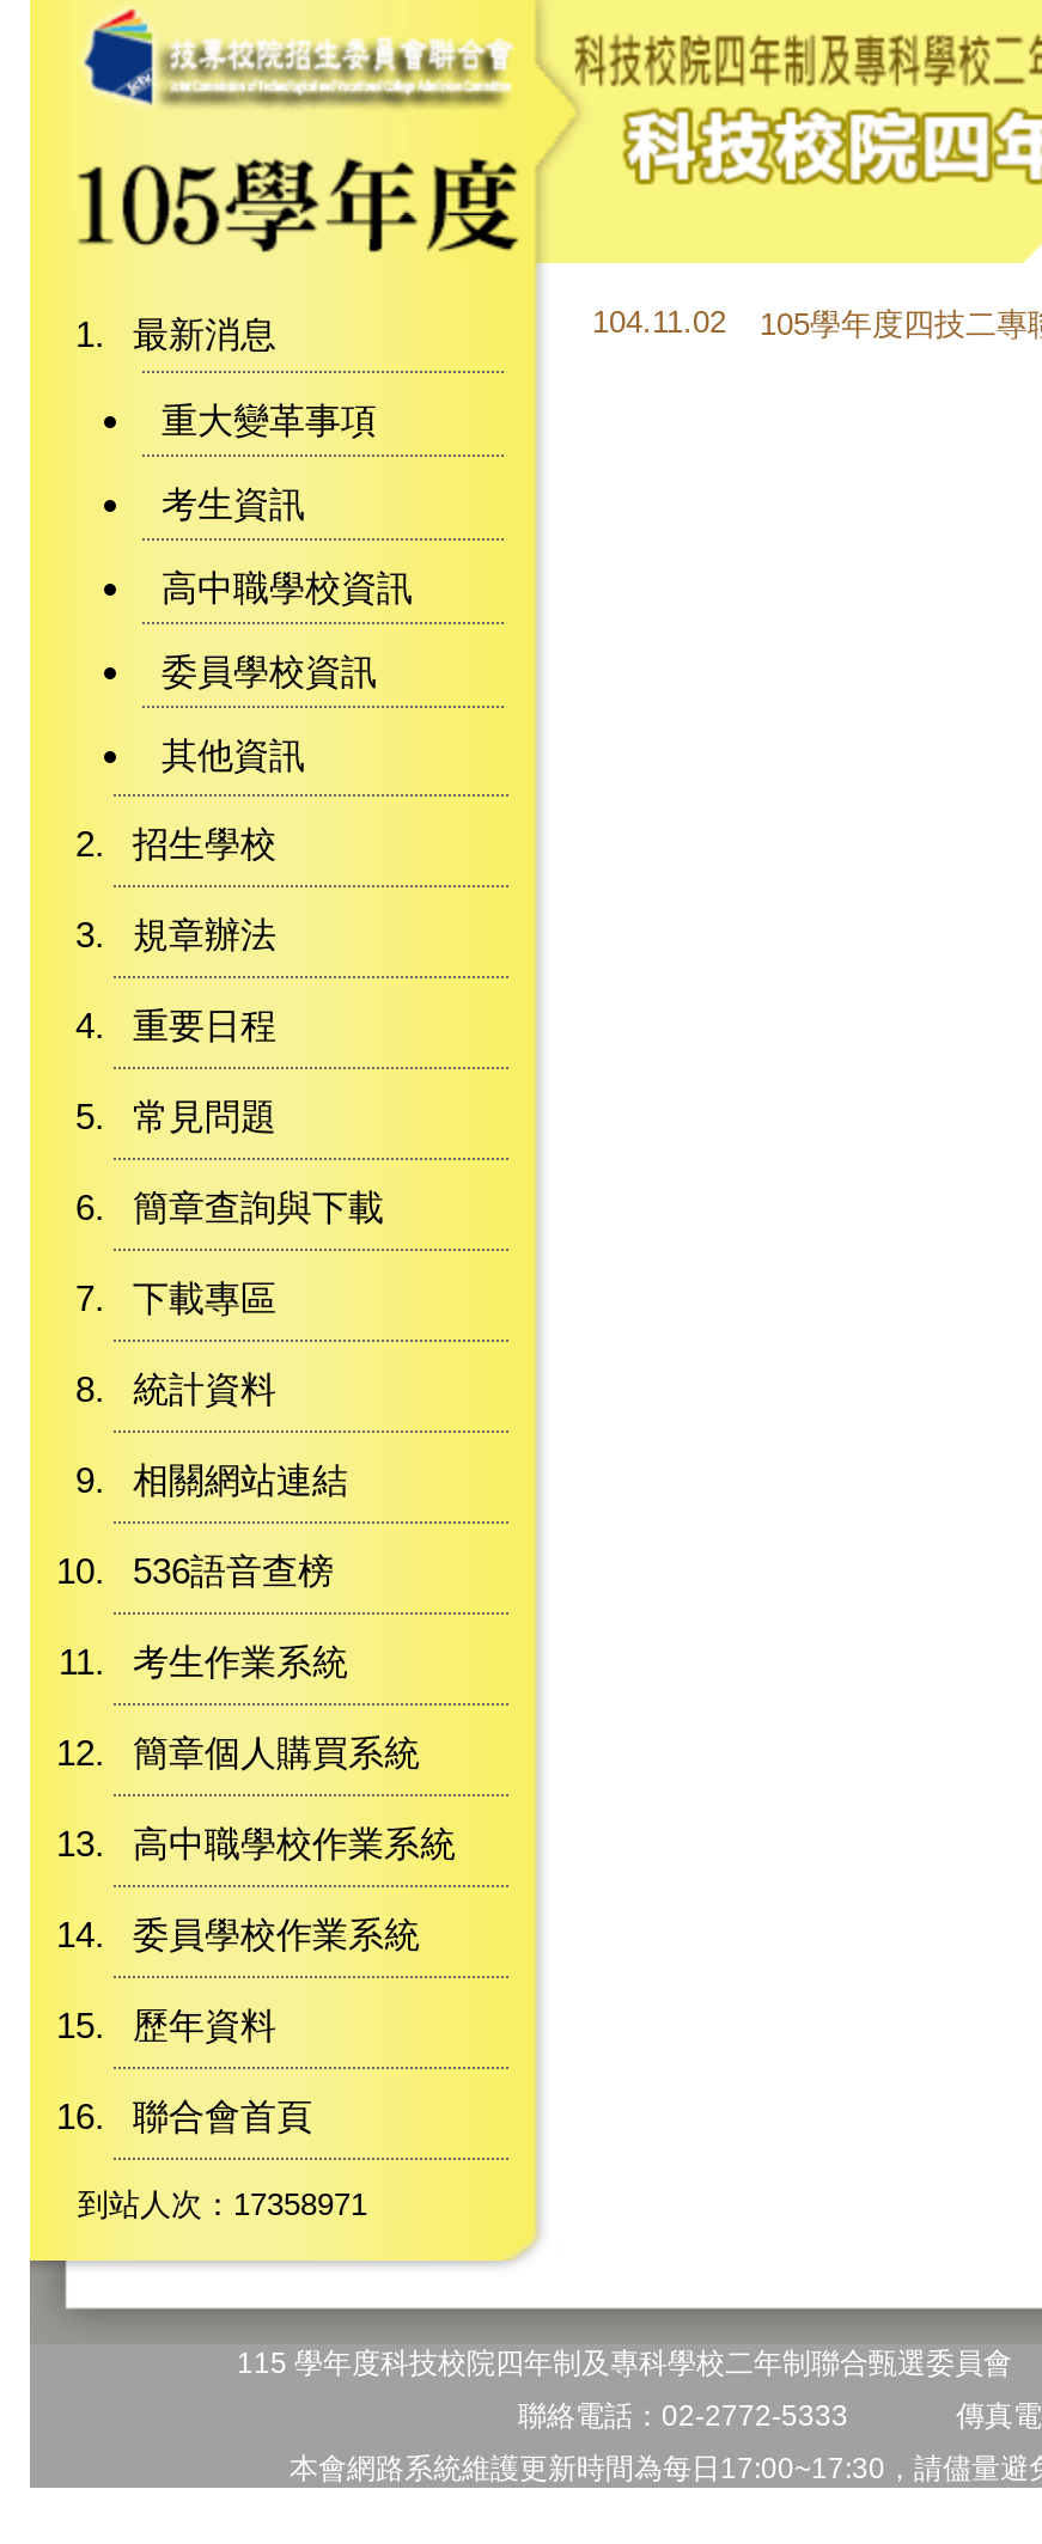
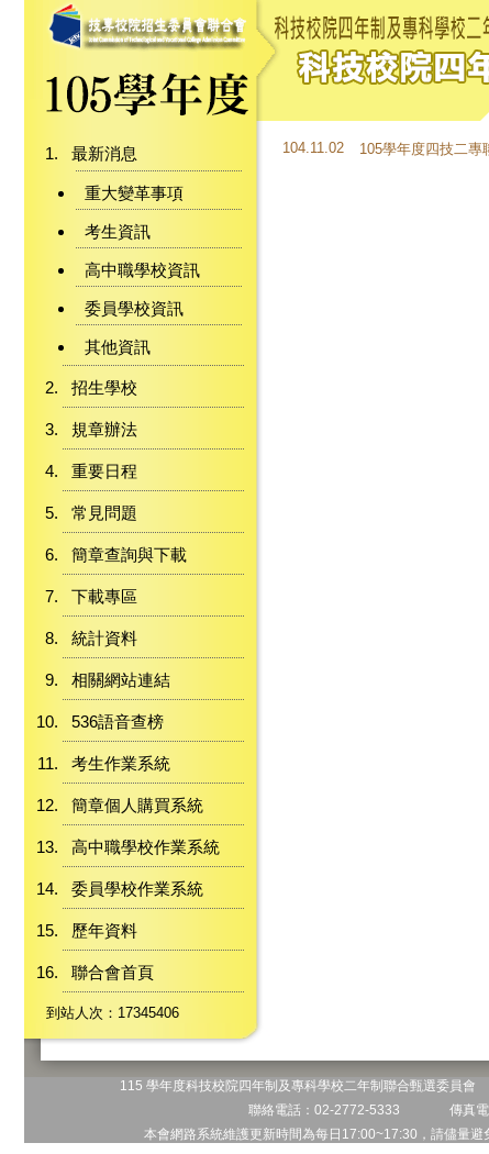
- 到站人次：17358971
+ 到站人次：17345406
